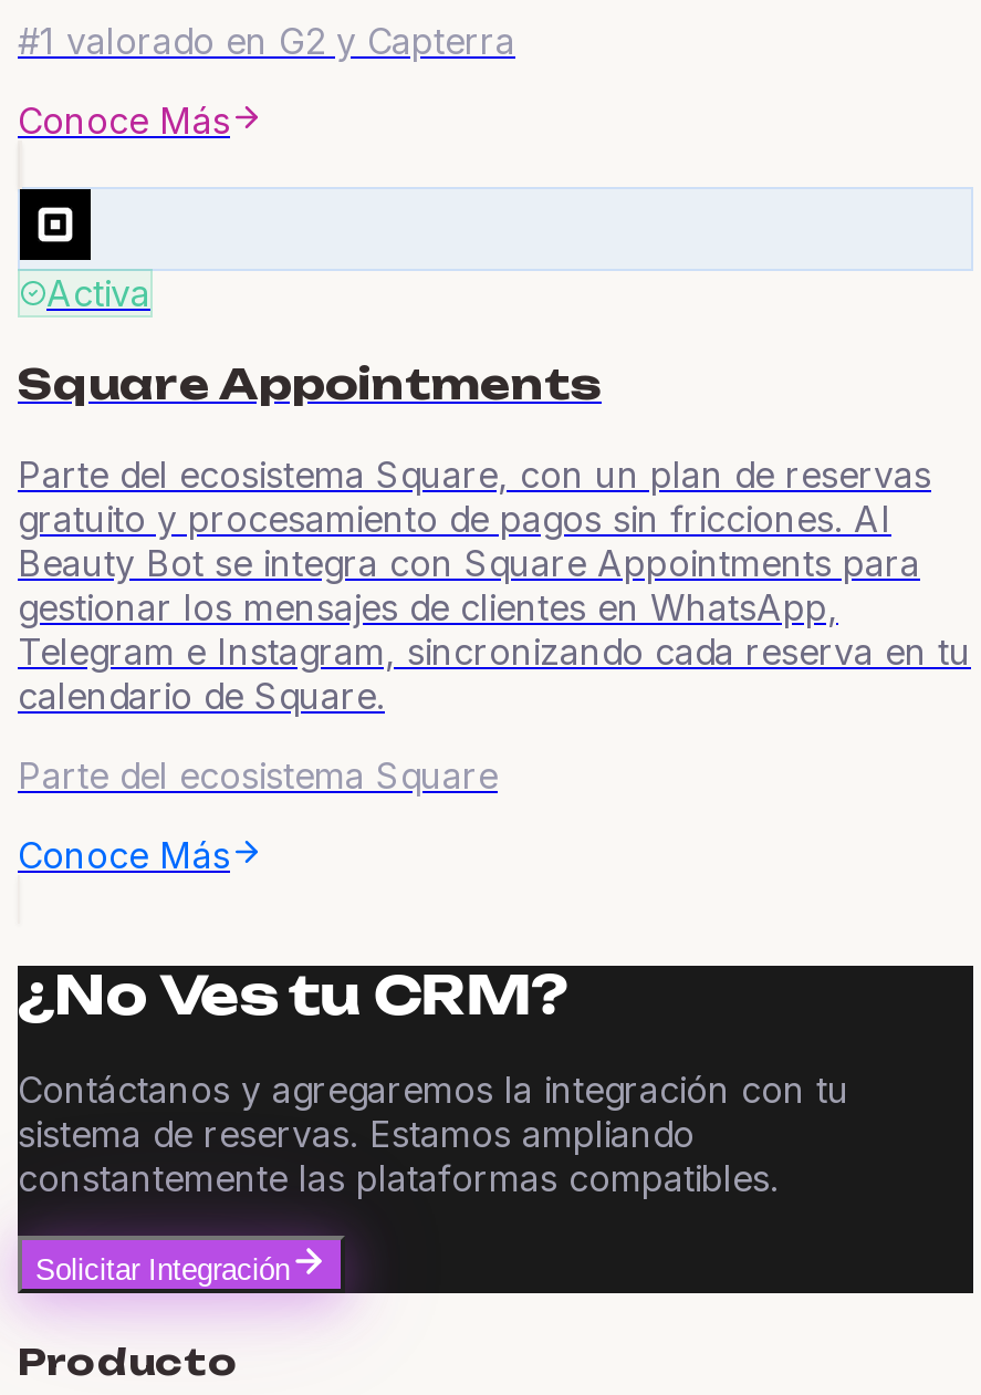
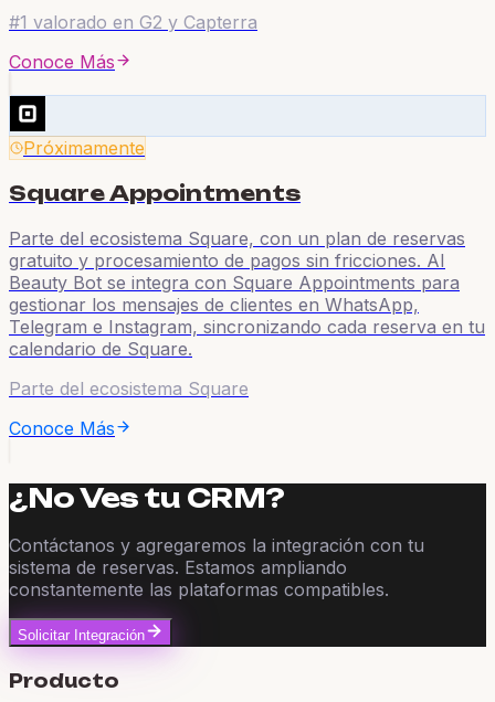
- Activa
+ Próximamente
